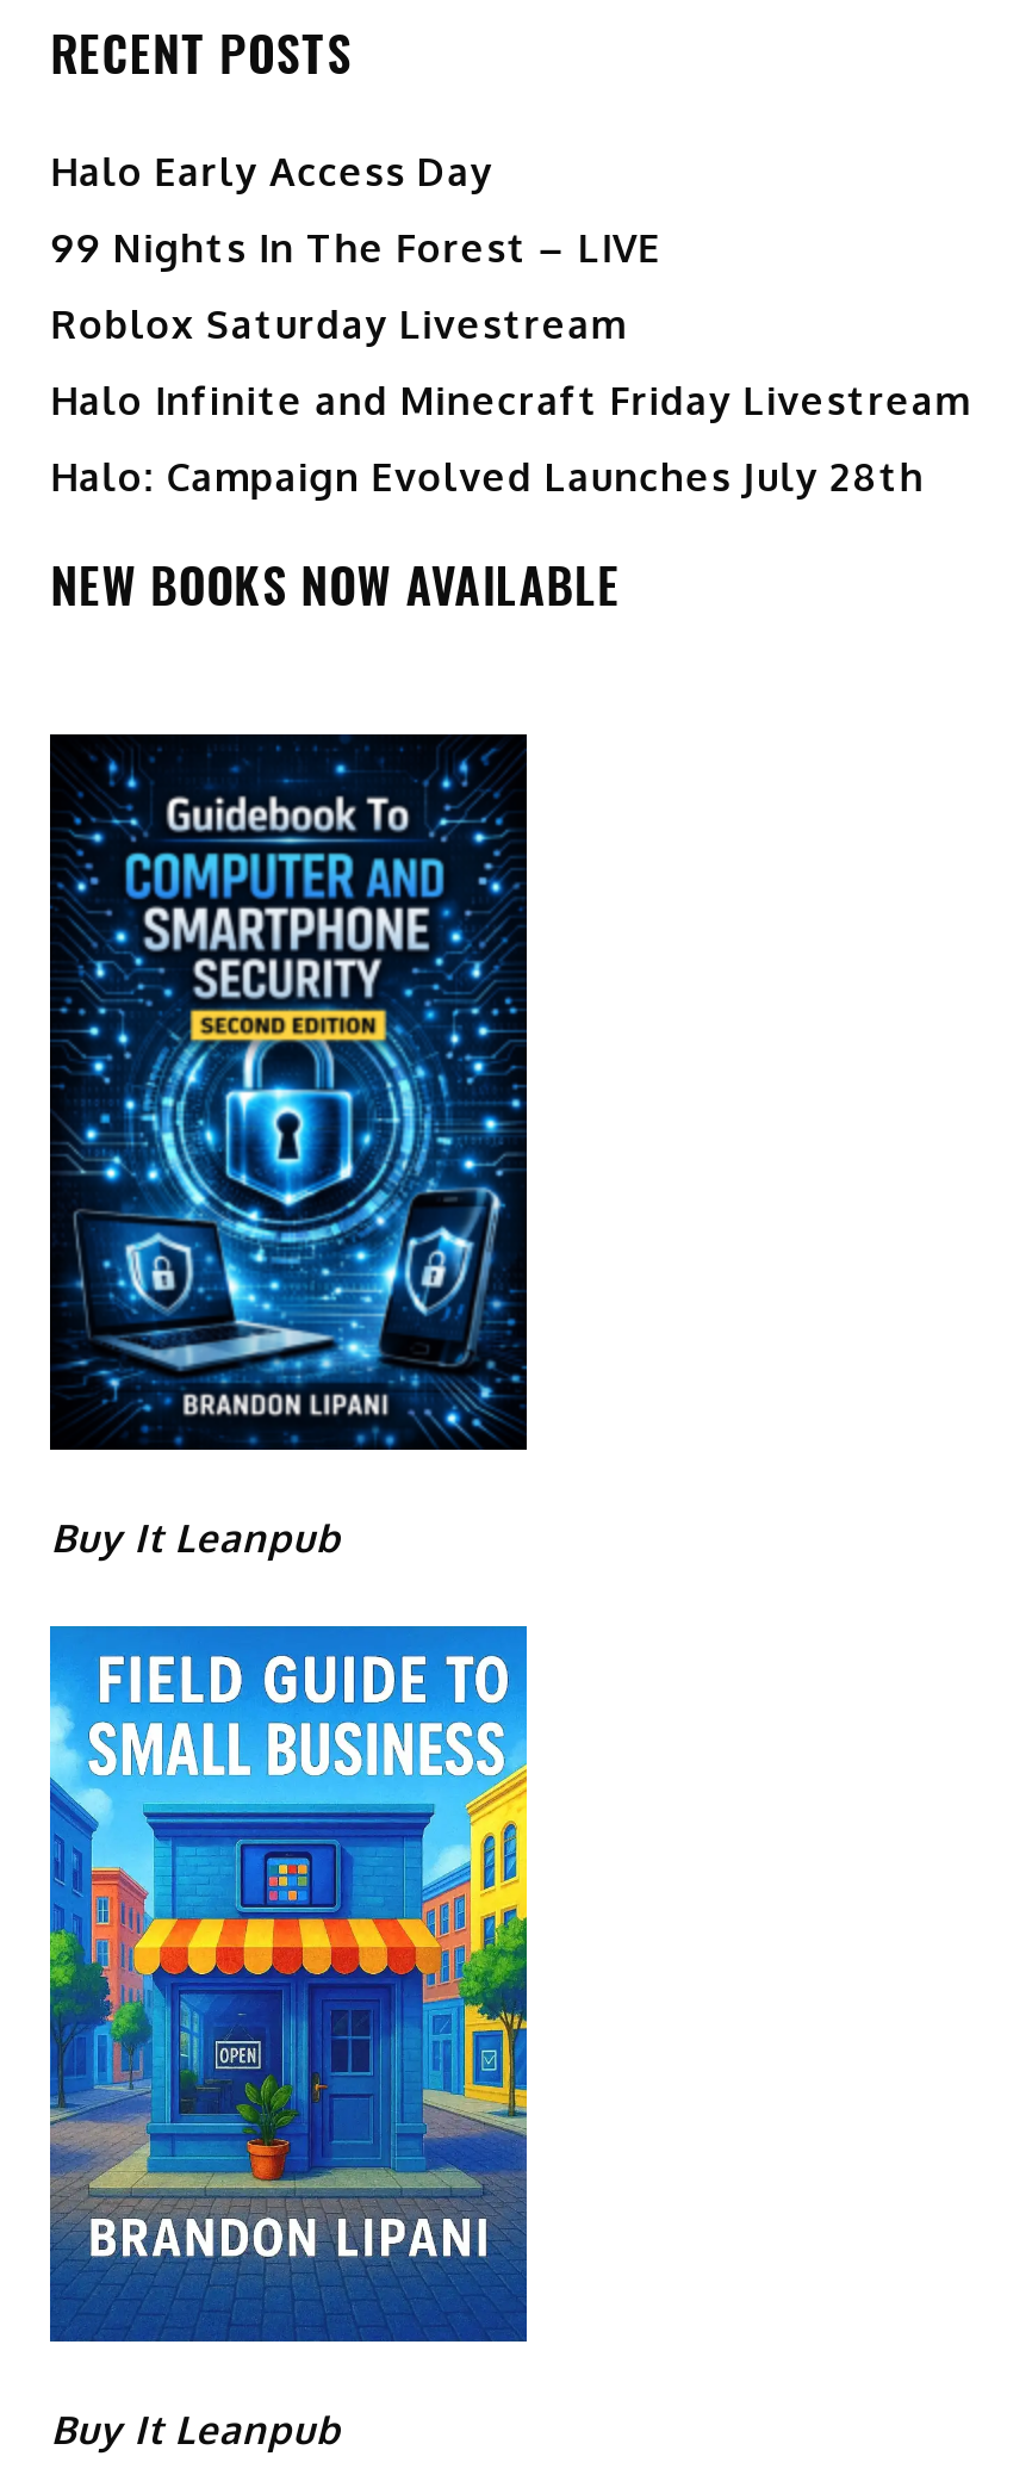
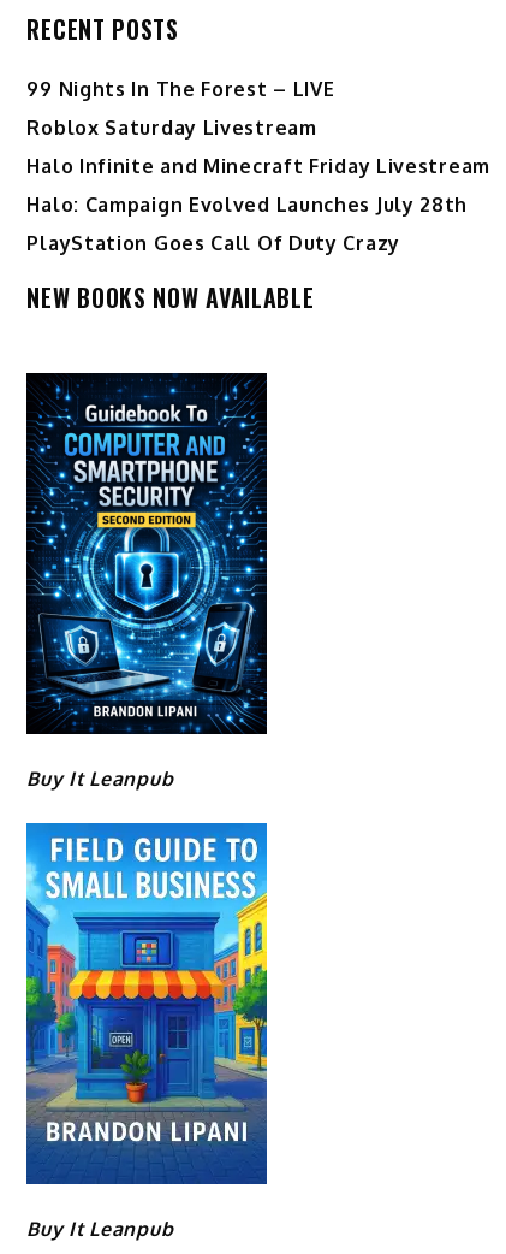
- Halo Early Access Day

moved up: 99 Nights In The Forest – LIVE | Roblox Saturday Livestream | Halo Infinite and Minecraft Friday Livestream | Halo: Campaign Evolved Launches July 28th

+ PlayStation Goes Call Of Duty Crazy
